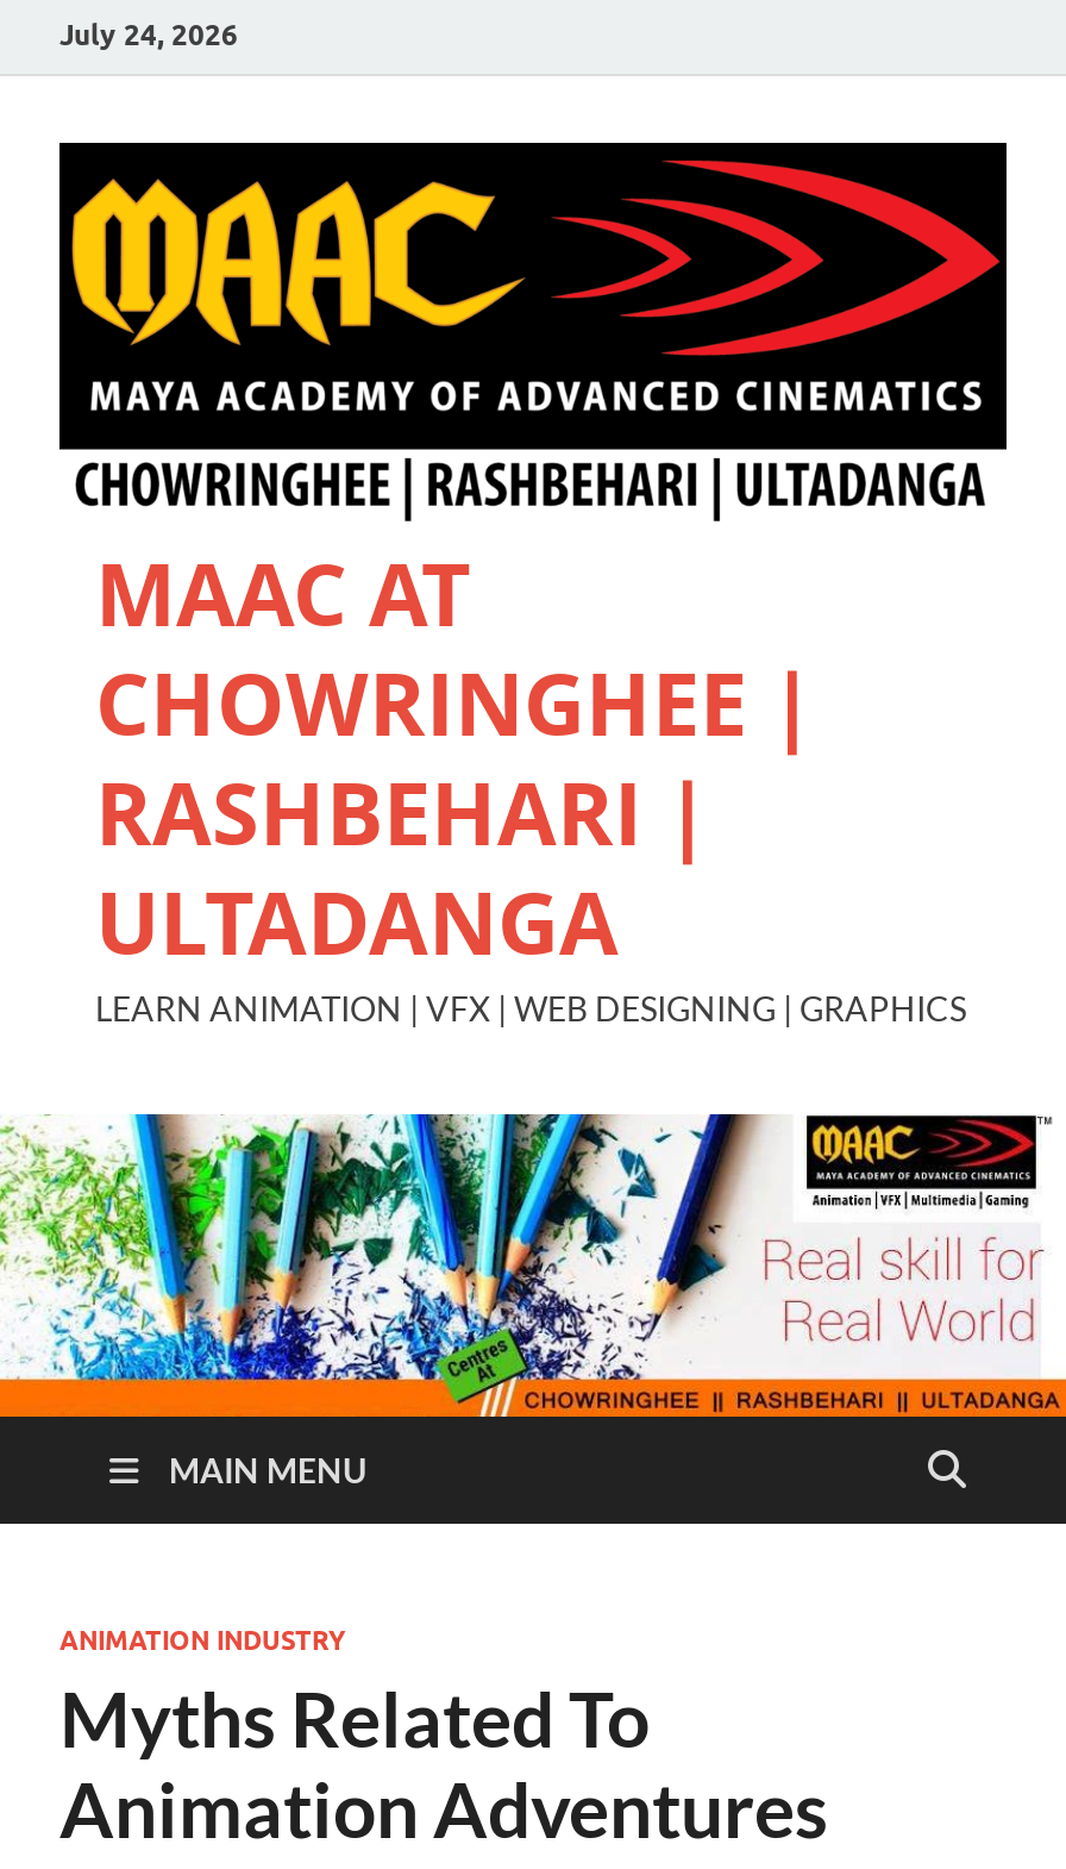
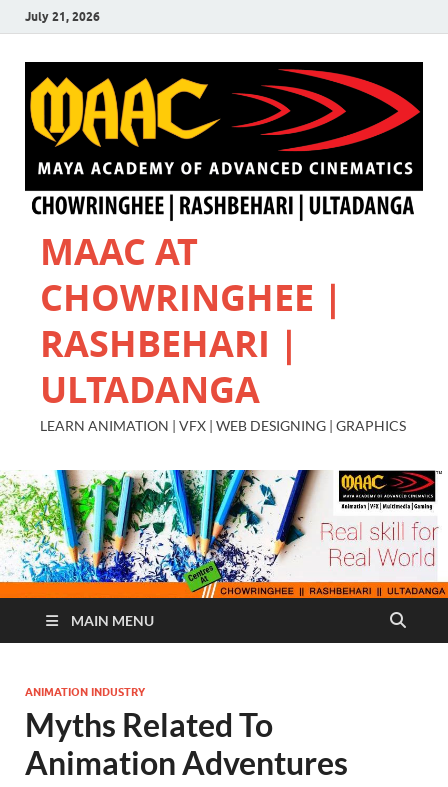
- July 24, 2026
+ July 21, 2026
